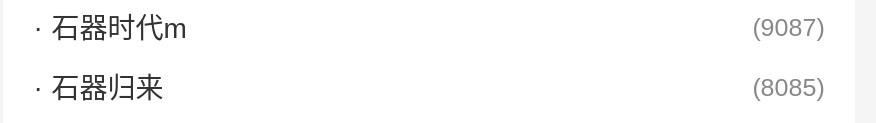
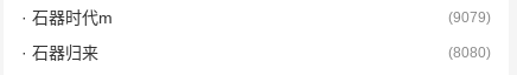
- (9087)
+ (9079)

- (8085)
+ (8080)
